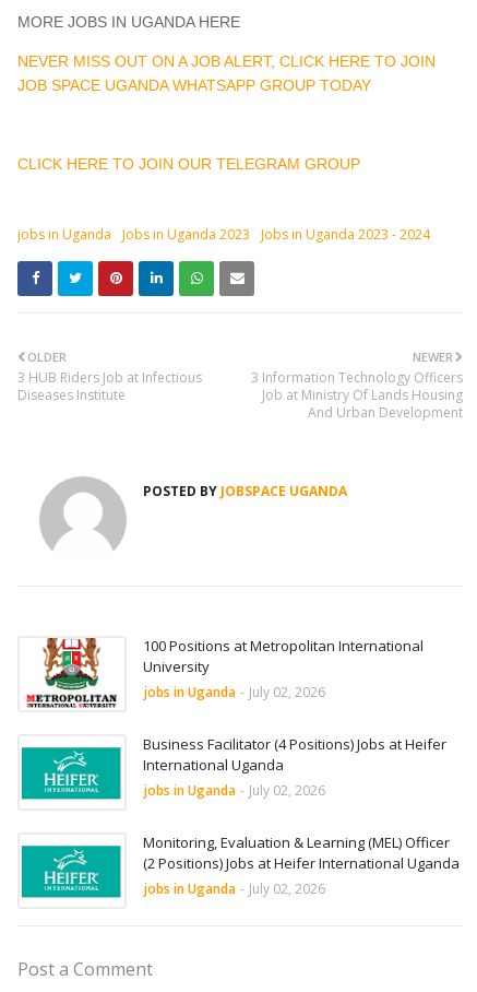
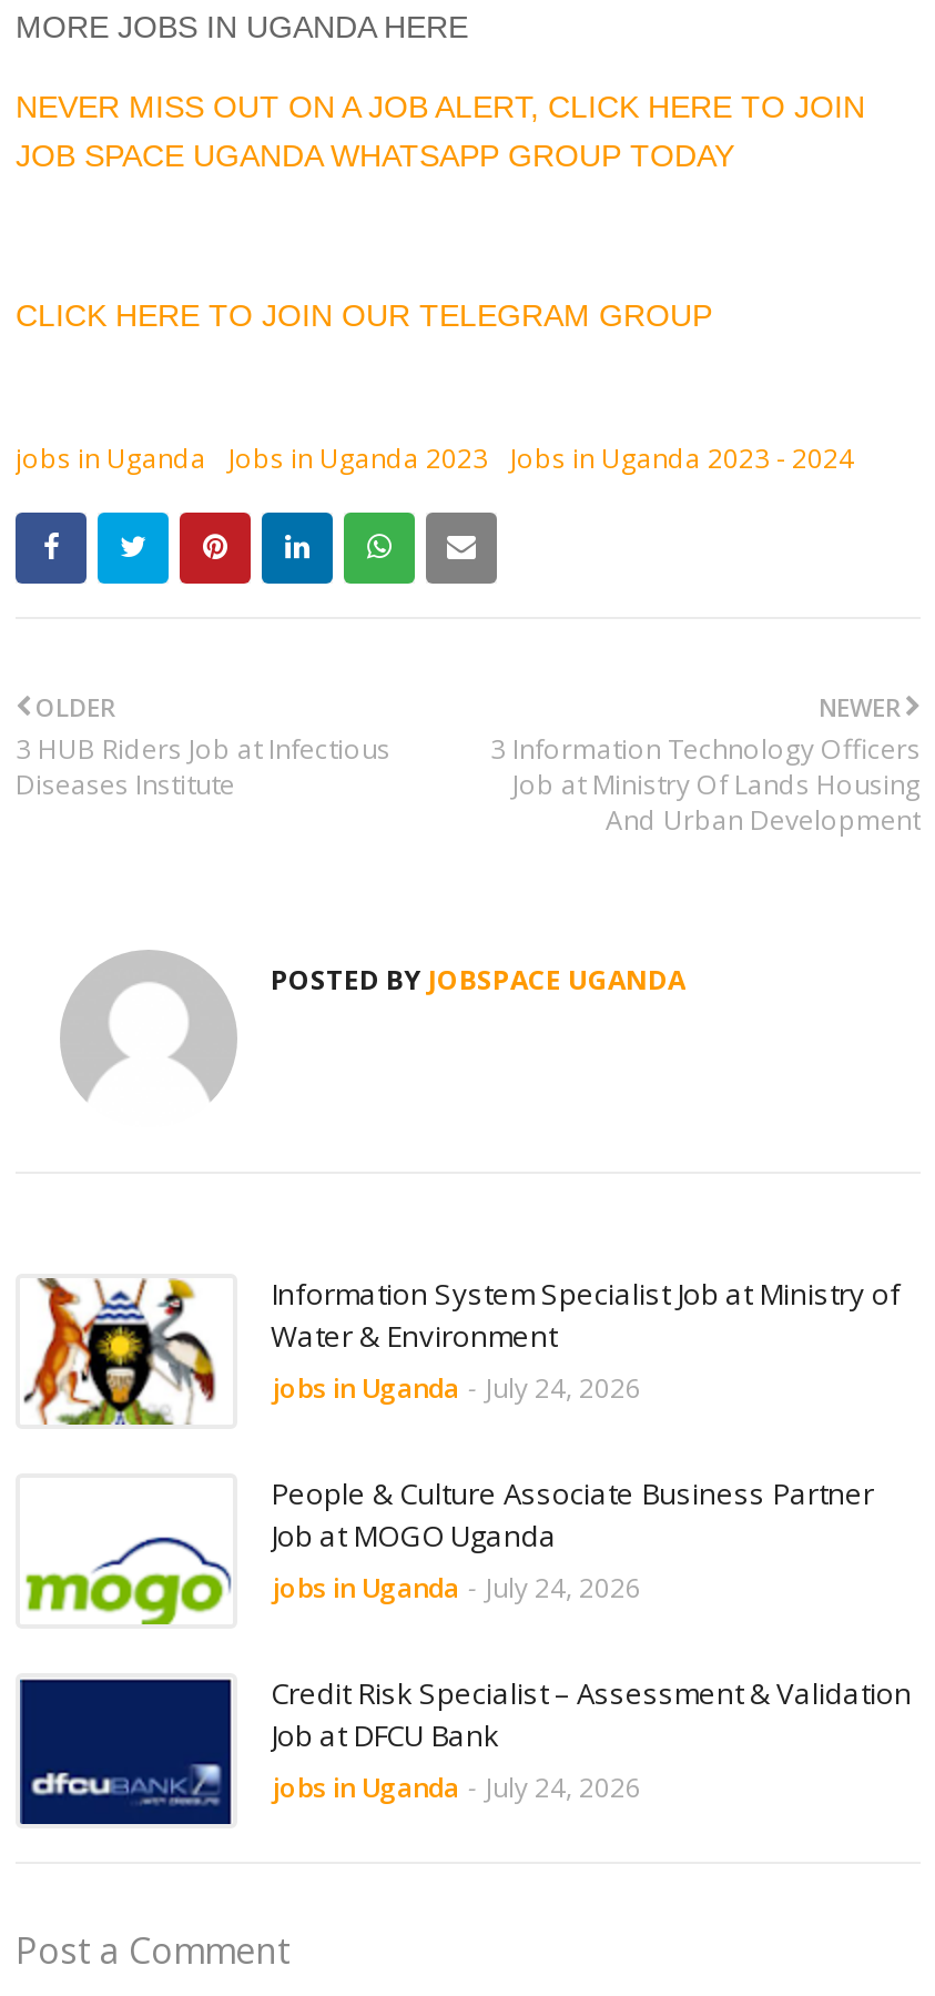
- [image]
- 100 Positions at Metropolitan International
- University
- jobs in Uganda - July 02, 2026
+ [image]
+ Information System Specialist Job at Ministry of
+ Water & Environment
+ jobs in Uganda - July 24, 2026

- [image]
- Business Facilitator (4 Positions) Jobs at Heifer
- International Uganda
- jobs in Uganda - July 02, 2026
+ [image]
+ People & Culture Associate Business Partner
+ Job at MOGO Uganda
+ jobs in Uganda - July 24, 2026

- [image]
- Monitoring, Evaluation & Learning (MEL) Officer
- (2 Positions) Jobs at Heifer International Uganda
- jobs in Uganda - July 02, 2026
+ [image]
+ Credit Risk Specialist – Assessment & Validation
+ Job at DFCU Bank
+ jobs in Uganda - July 24, 2026
